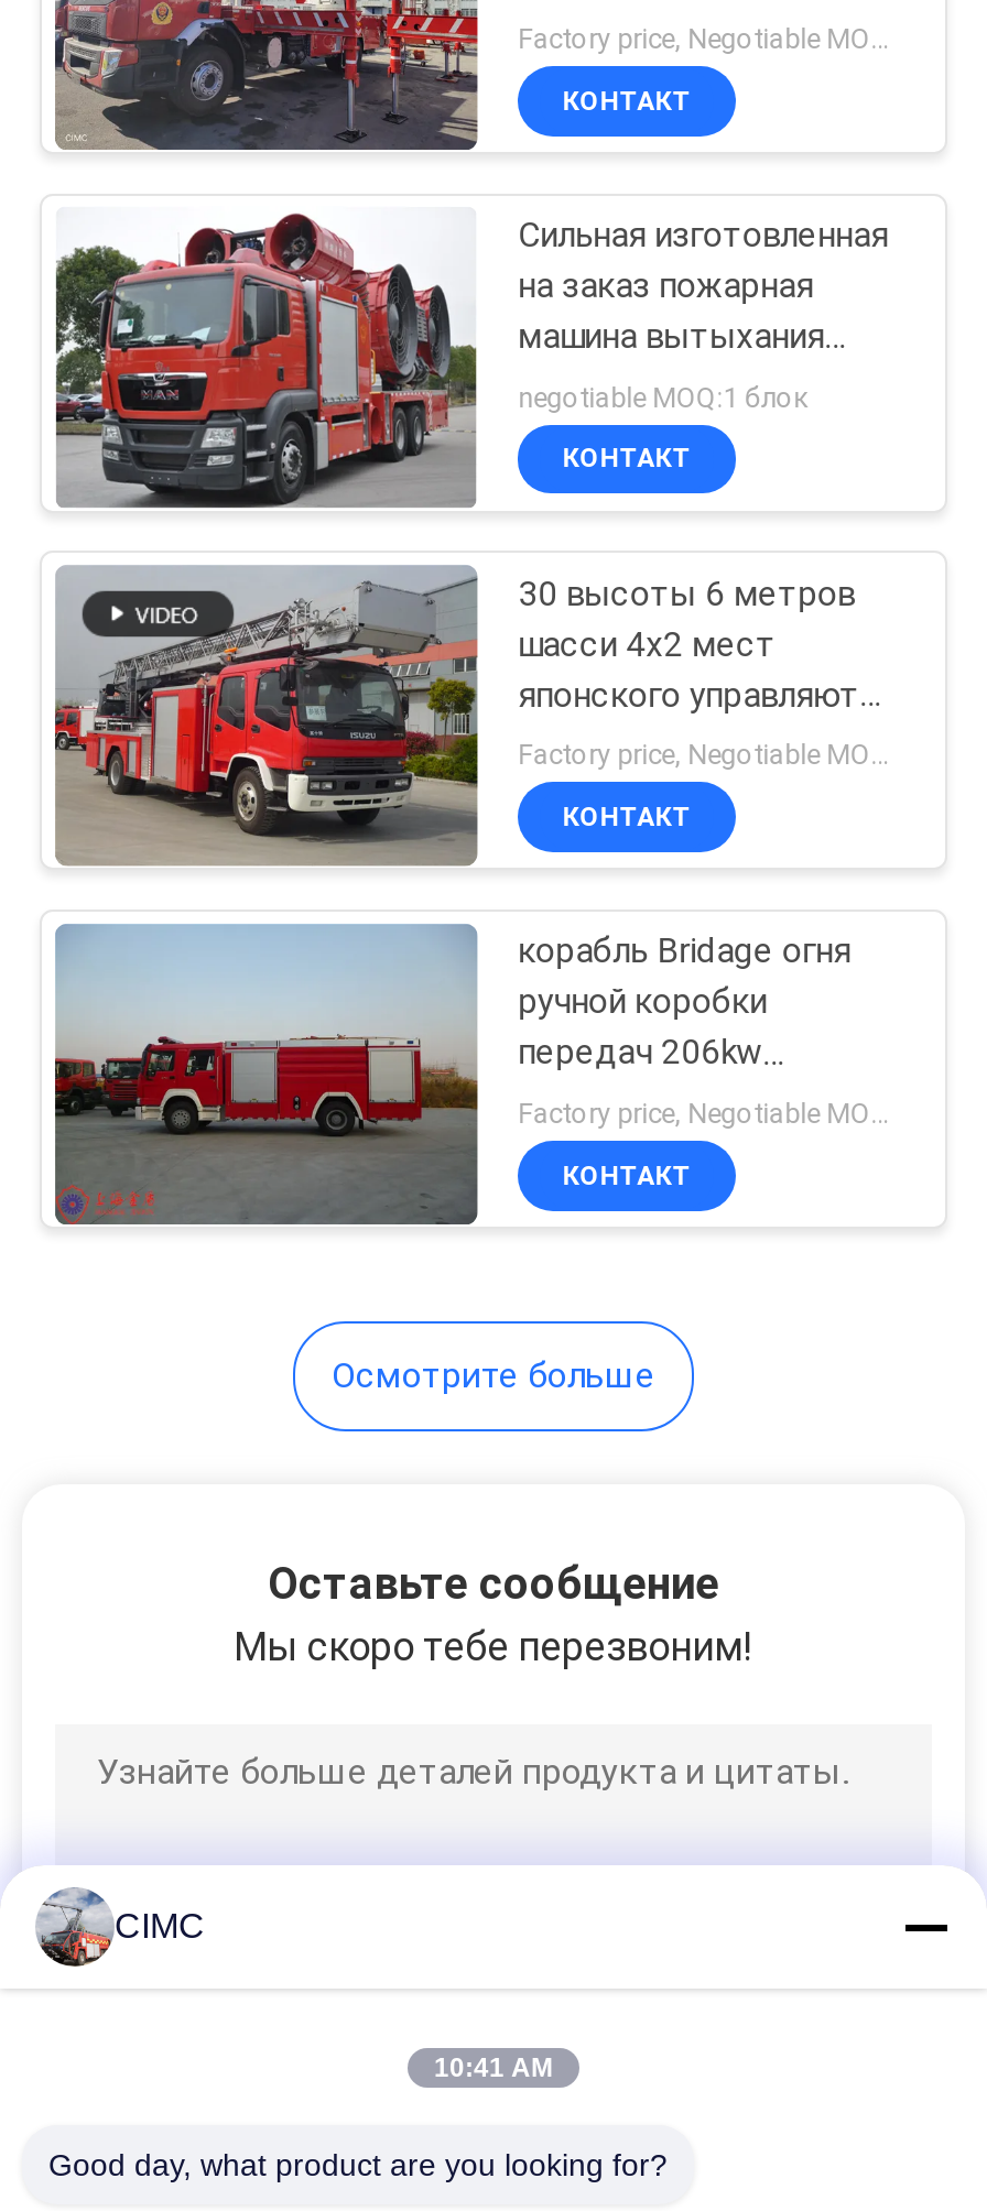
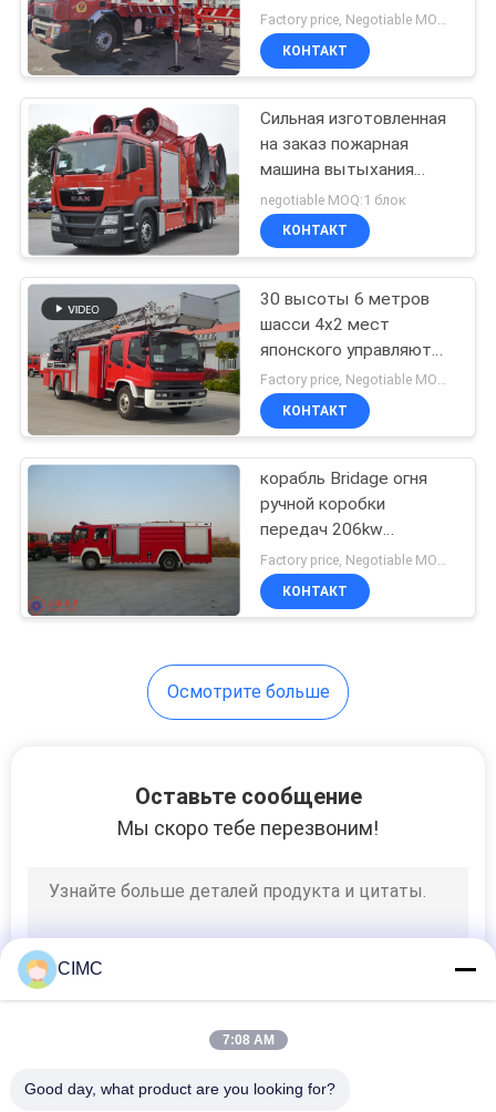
- [image]
+ [image]

- 10:41 AM
+ 7:08 AM
